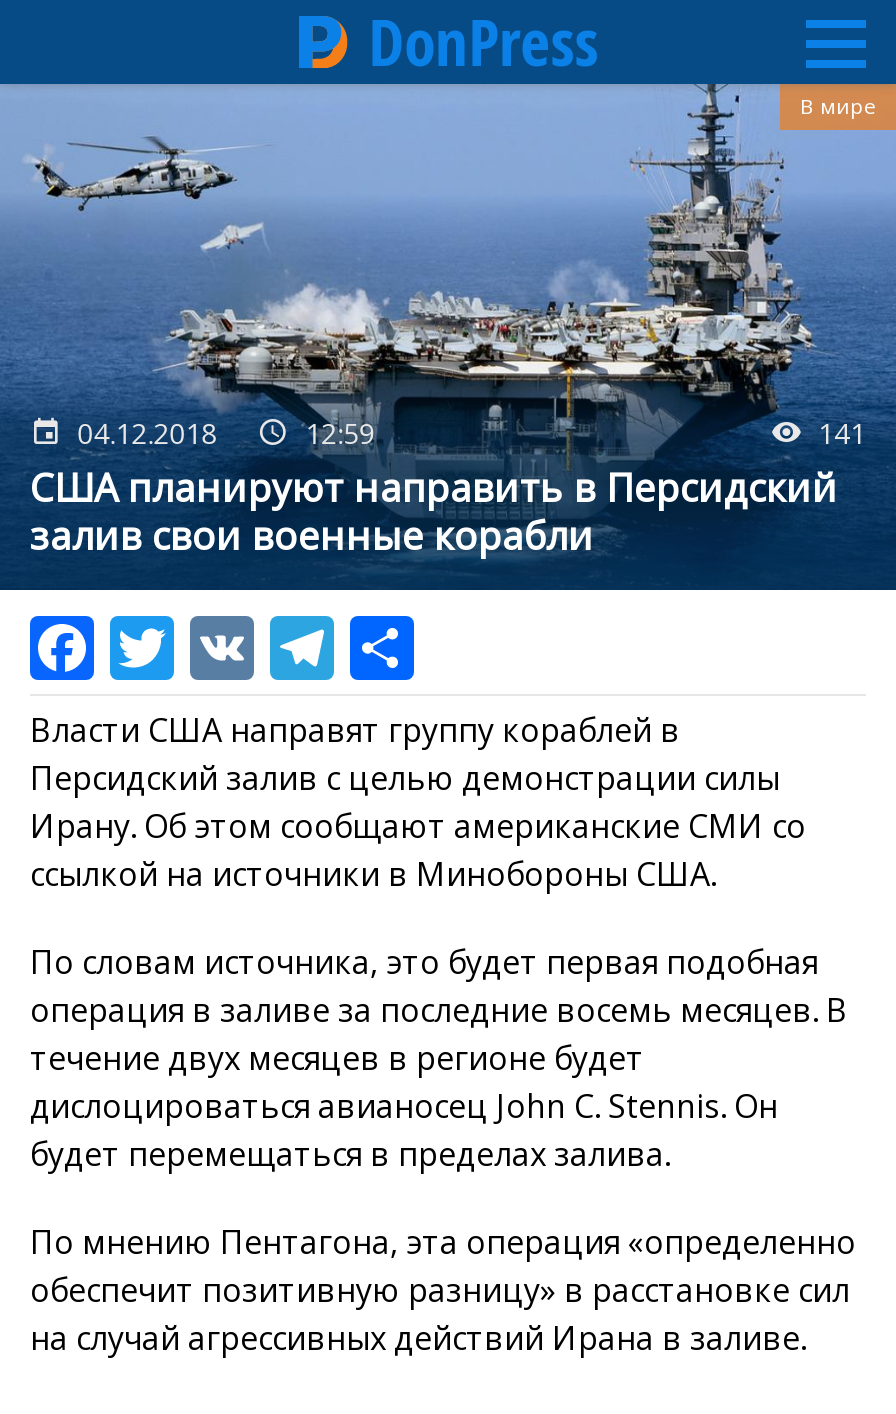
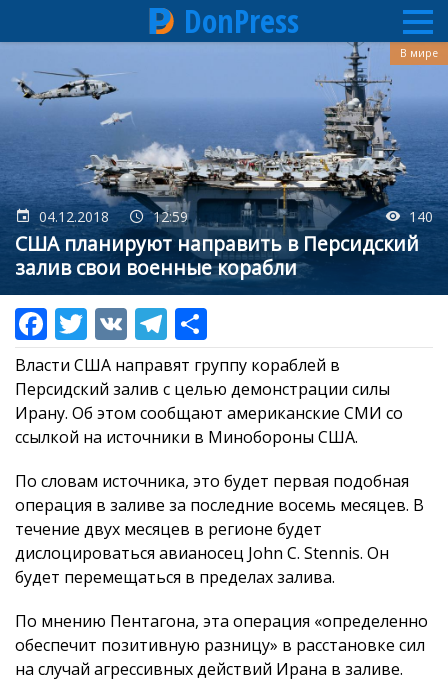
- 141
+ 140
